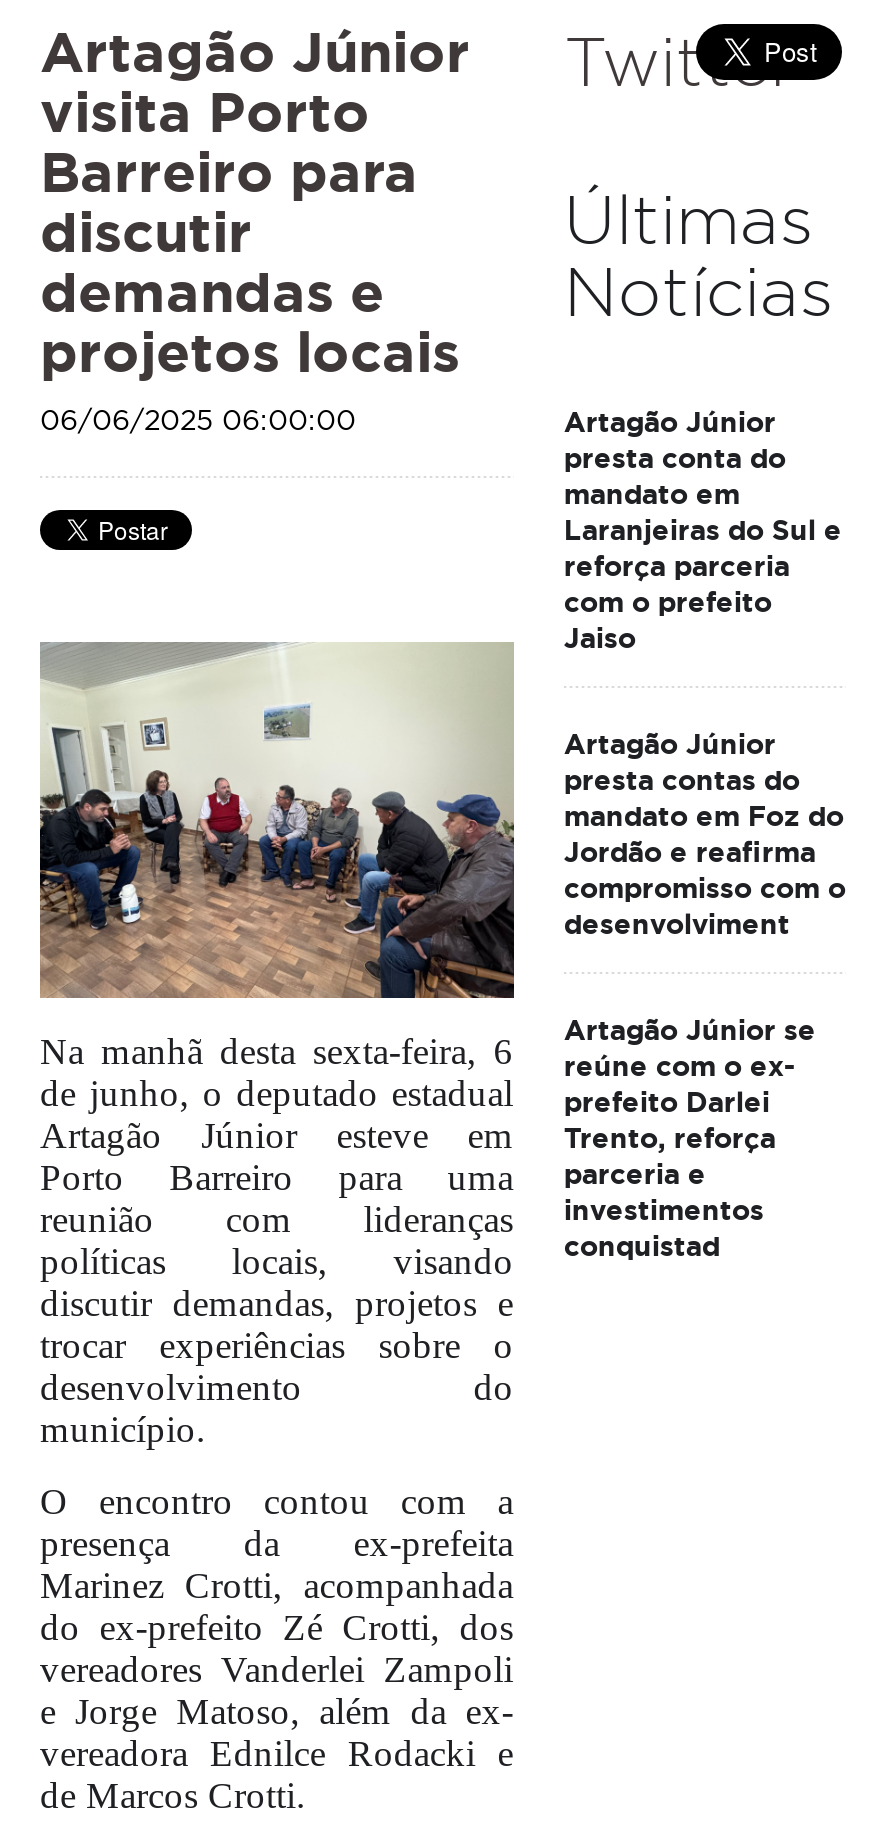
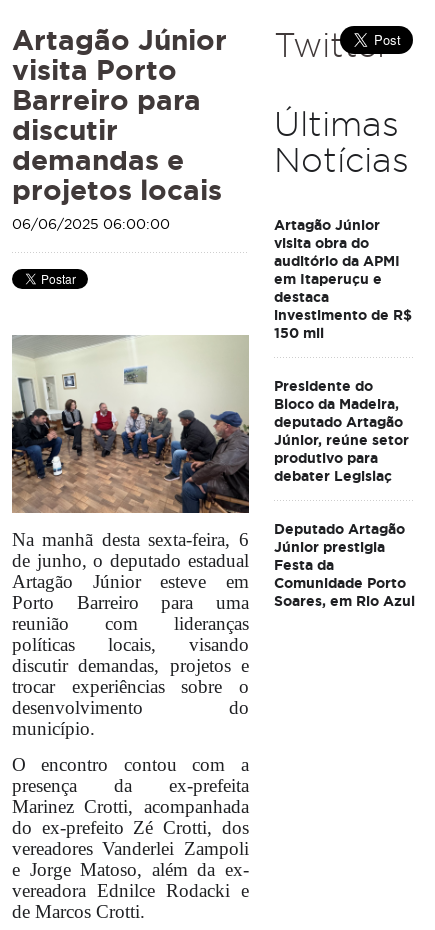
- presta conta do
- mandato em
- Laranjeiras do Sul e
- reforça parceria
- com o prefeito
- Jaiso
+ visita obra do
+ auditório da APMI
+ em Itaperuçu e
+ destaca
+ investimento de R$
+ 150 mil

- Artagão Júnior
- presta contas do
- mandato em Foz do
- Jordão e reafirma
- compromisso com o
- desenvolviment
+ Presidente do
+ Bloco da Madeira,
+ deputado Artagão
+ Júnior, reúne setor
+ produtivo para
+ debater Legislaç

- Artagão Júnior se
- reúne com o ex-
- prefeito Darlei
- Trento, reforça
- parceria e
- investimentos
- conquistad
+ Deputado Artagão
+ Júnior prestigia
+ Festa da
+ Comunidade Porto
+ Soares, em Rio Azul
